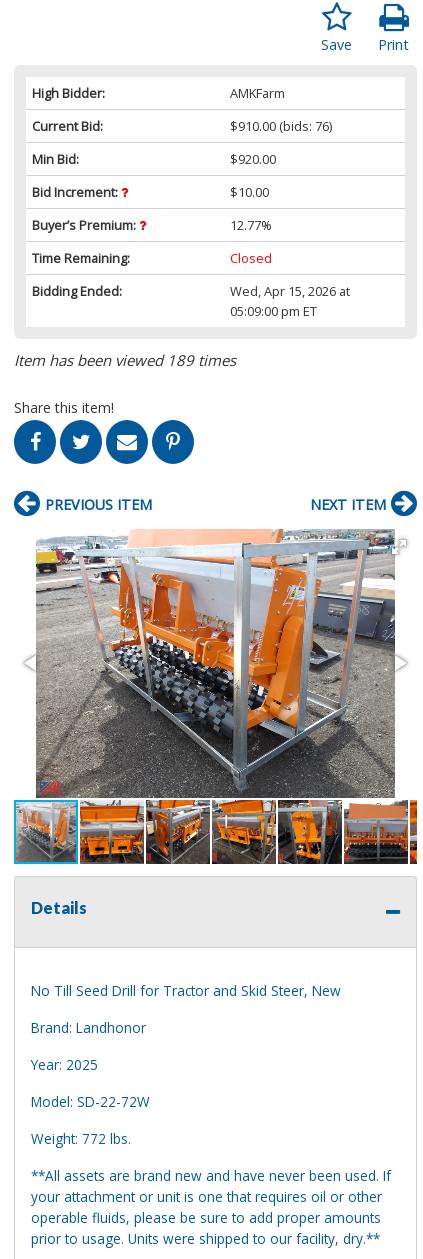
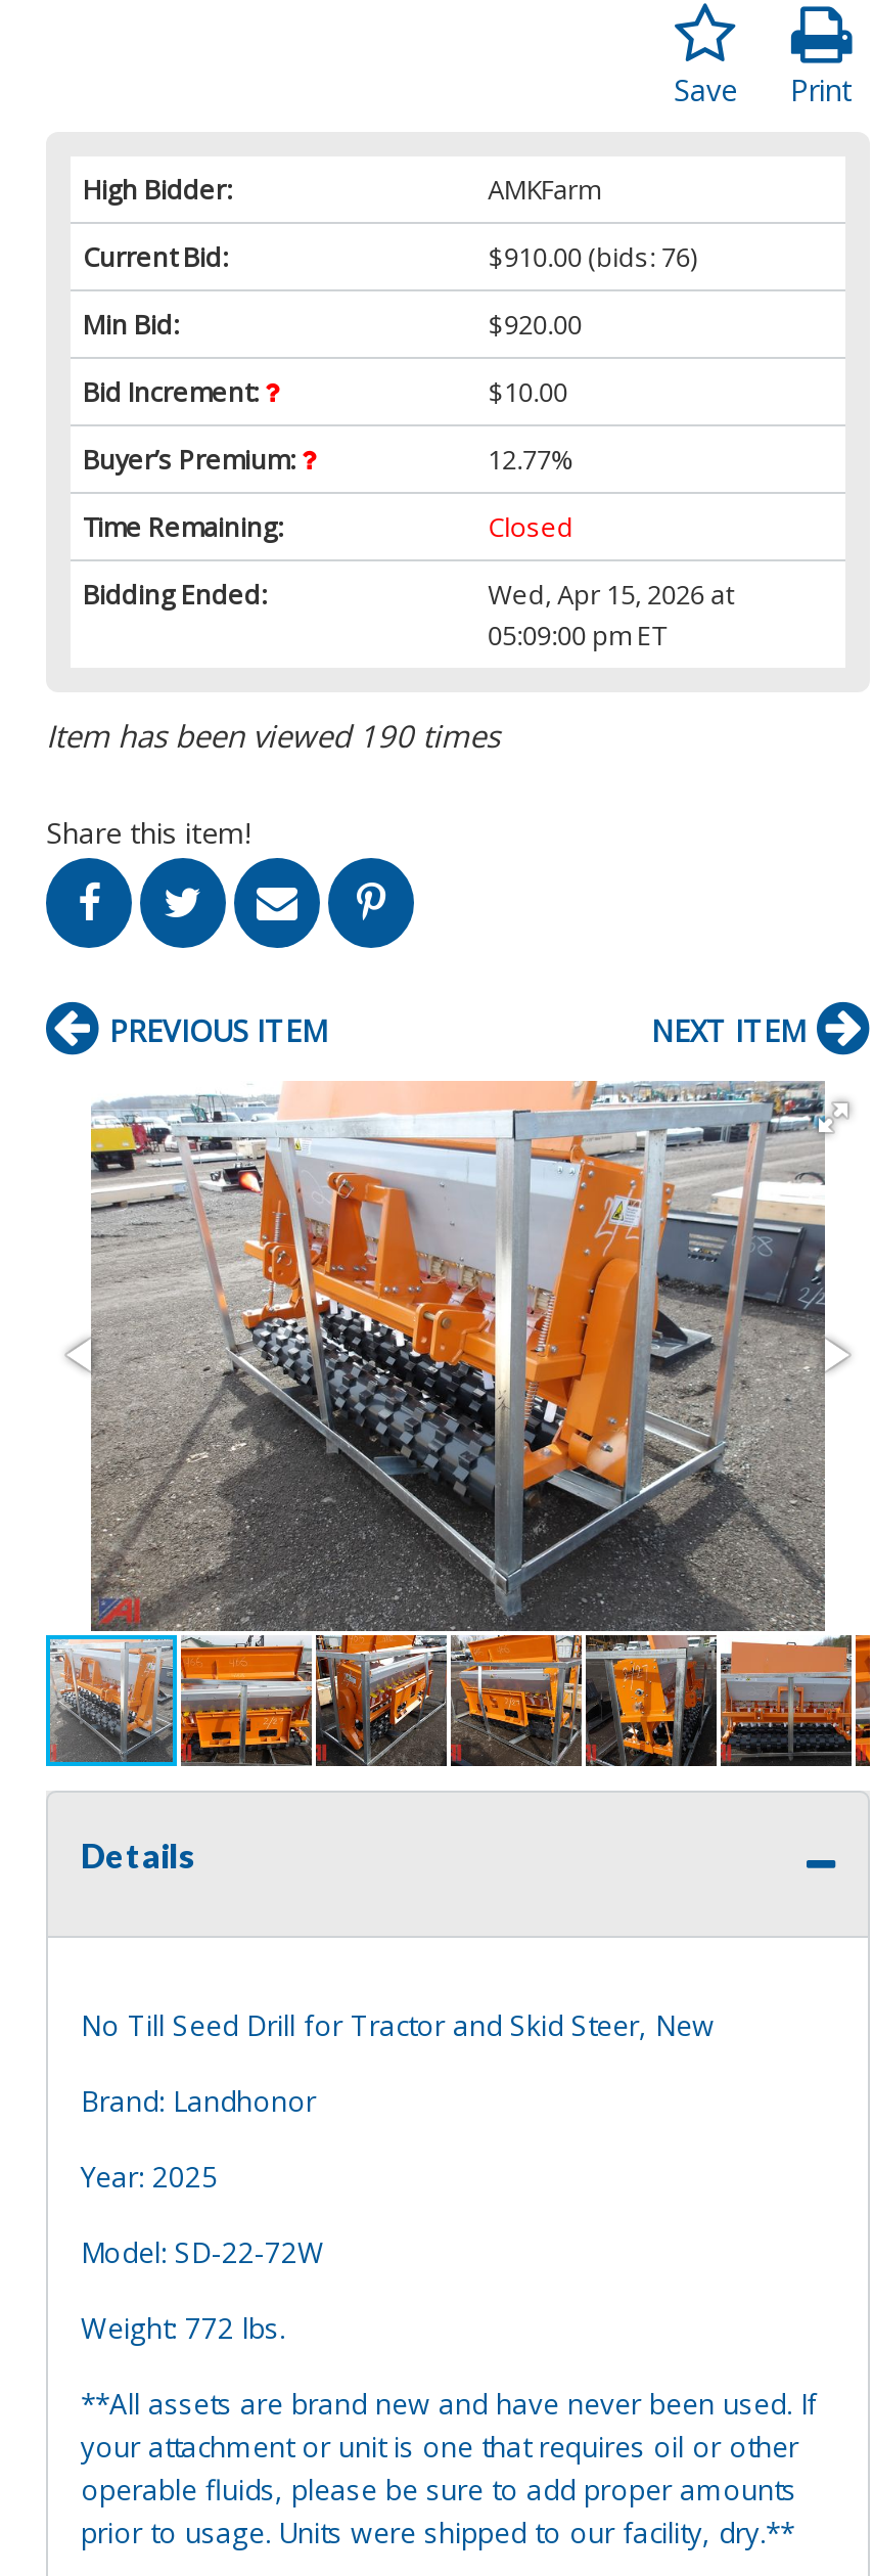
- Item has been viewed 189 times
+ Item has been viewed 190 times
